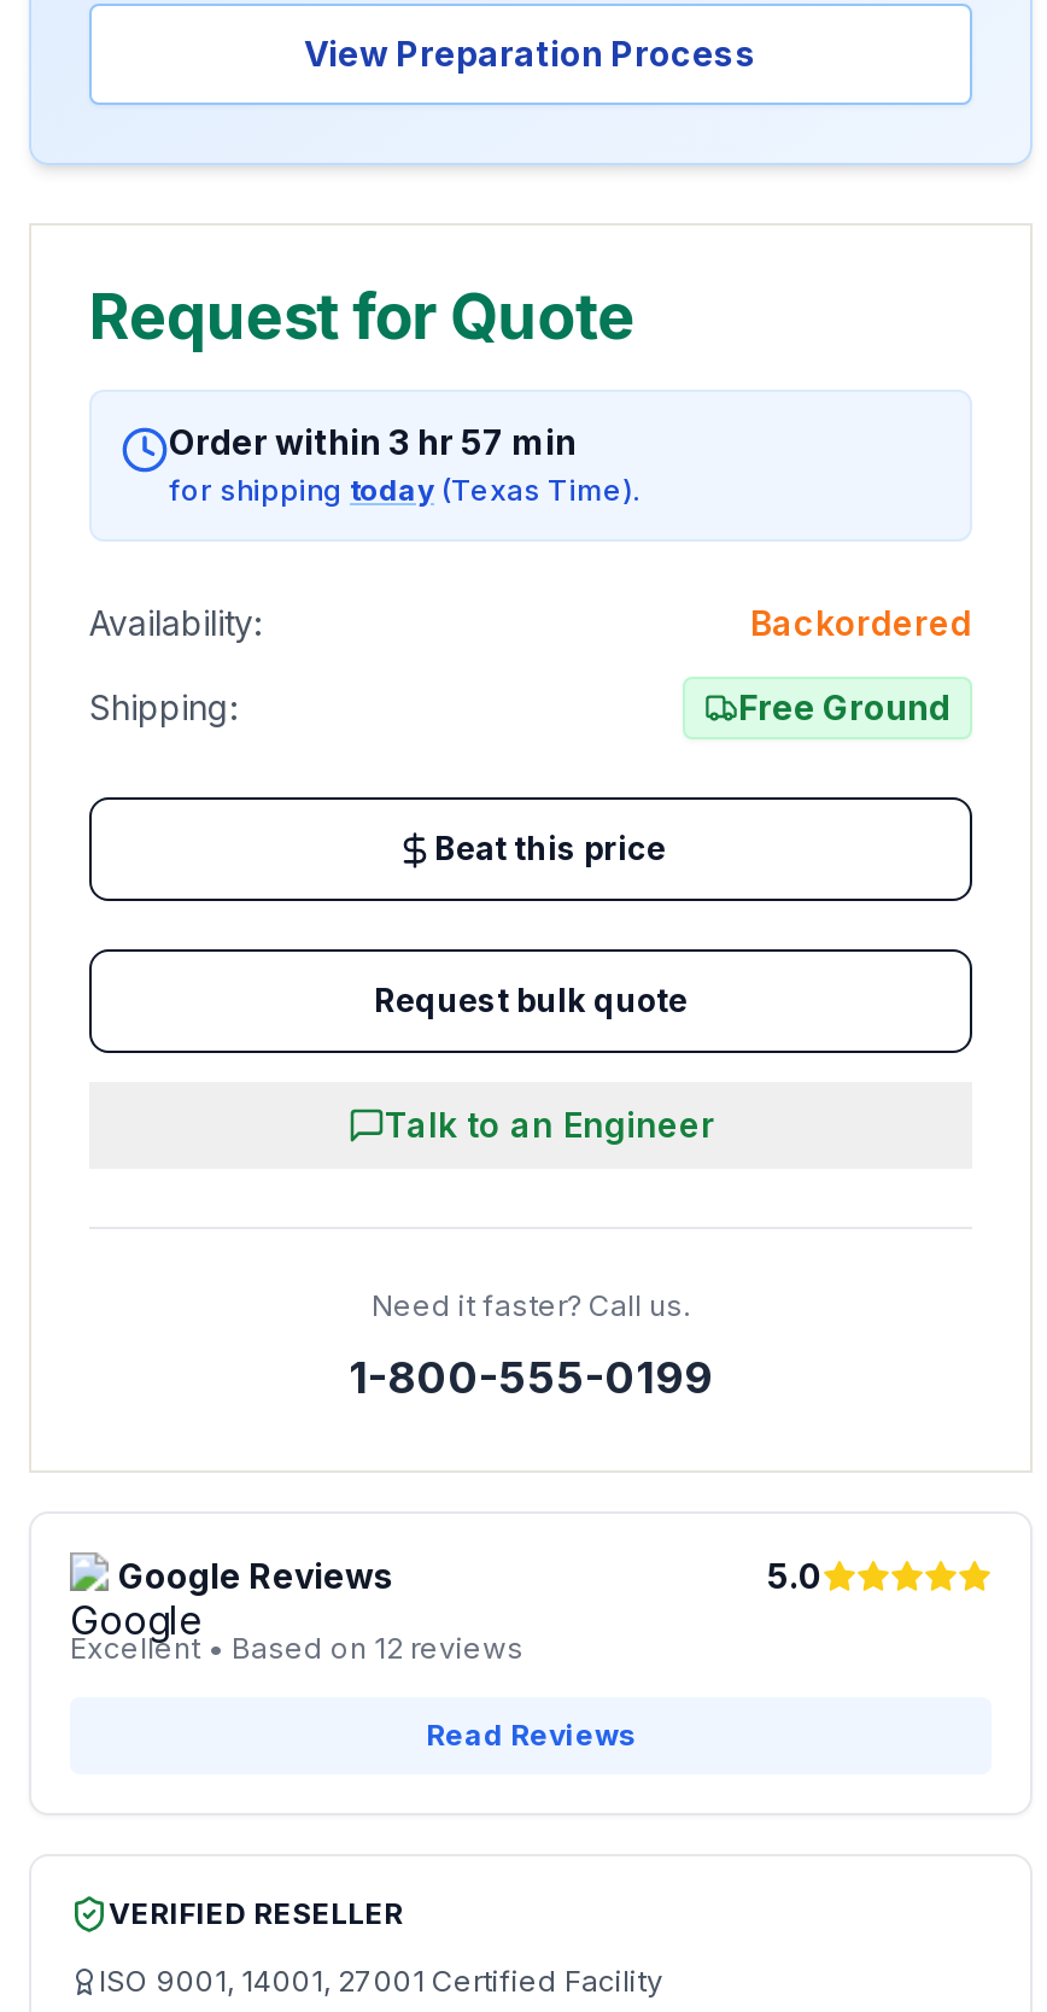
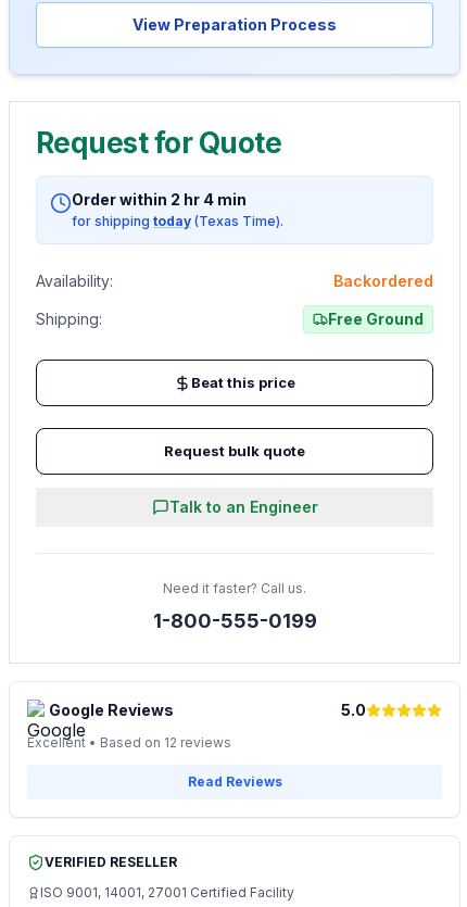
- Order within 3 hr 57 min
+ Order within 2 hr 4 min
